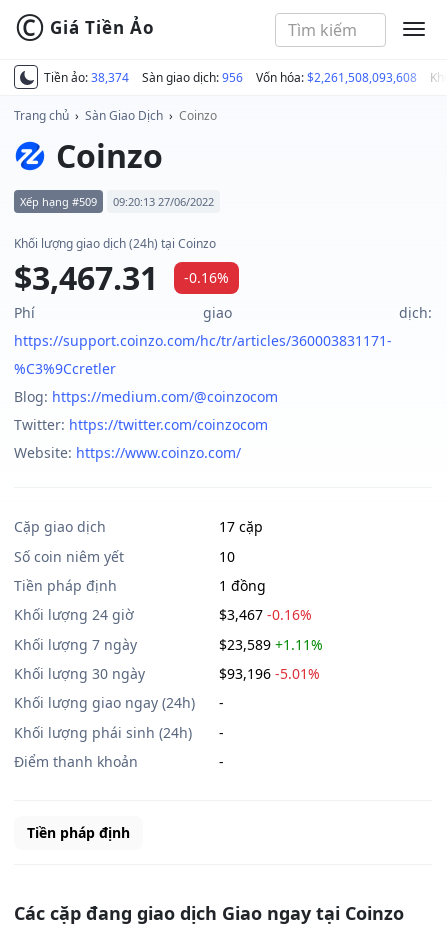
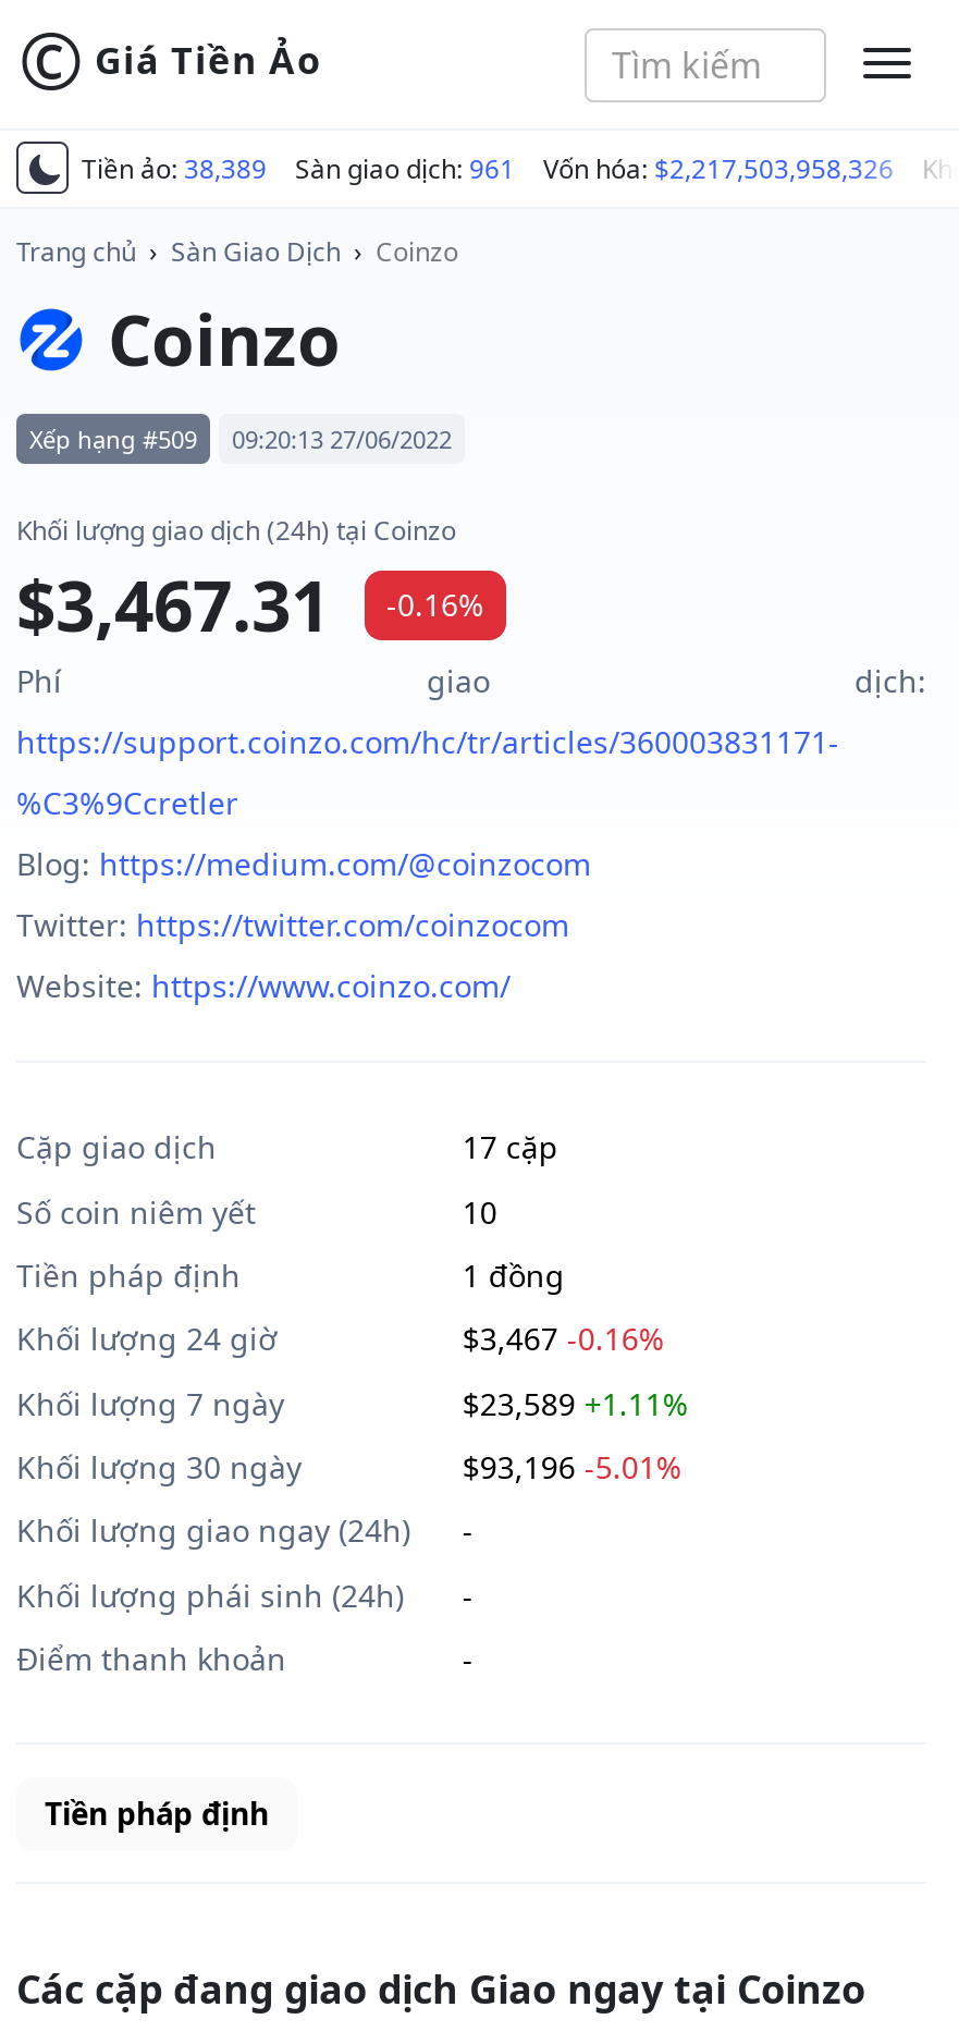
- Tiền ảo: 38,374
+ Tiền ảo: 38,389

- Sàn giao dịch: 956
+ Sàn giao dịch: 961

- Vốn hóa: $2,261,508,093,608
+ Vốn hóa: $2,217,503,958,326
